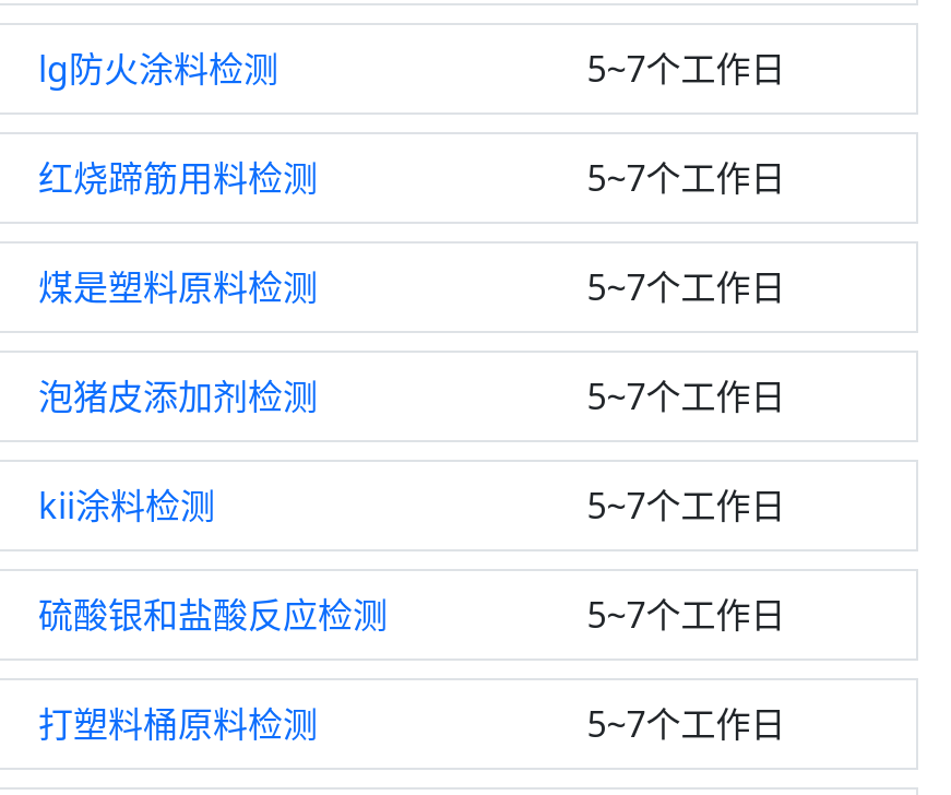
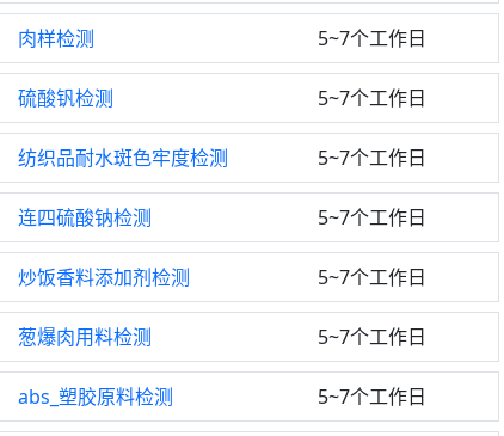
- lg防火涂料检测
+ 肉样检测

- 红烧蹄筋用料检测
+ 硫酸钒检测

- 煤是塑料原料检测
+ 纺织品耐水斑色牢度检测

- 泡猪皮添加剂检测
+ 连四硫酸钠检测

- kii涂料检测
+ 炒饭香料添加剂检测

- 硫酸银和盐酸反应检测
+ 葱爆肉用料检测

- 打塑料桶原料检测
+ abs_塑胶原料检测
